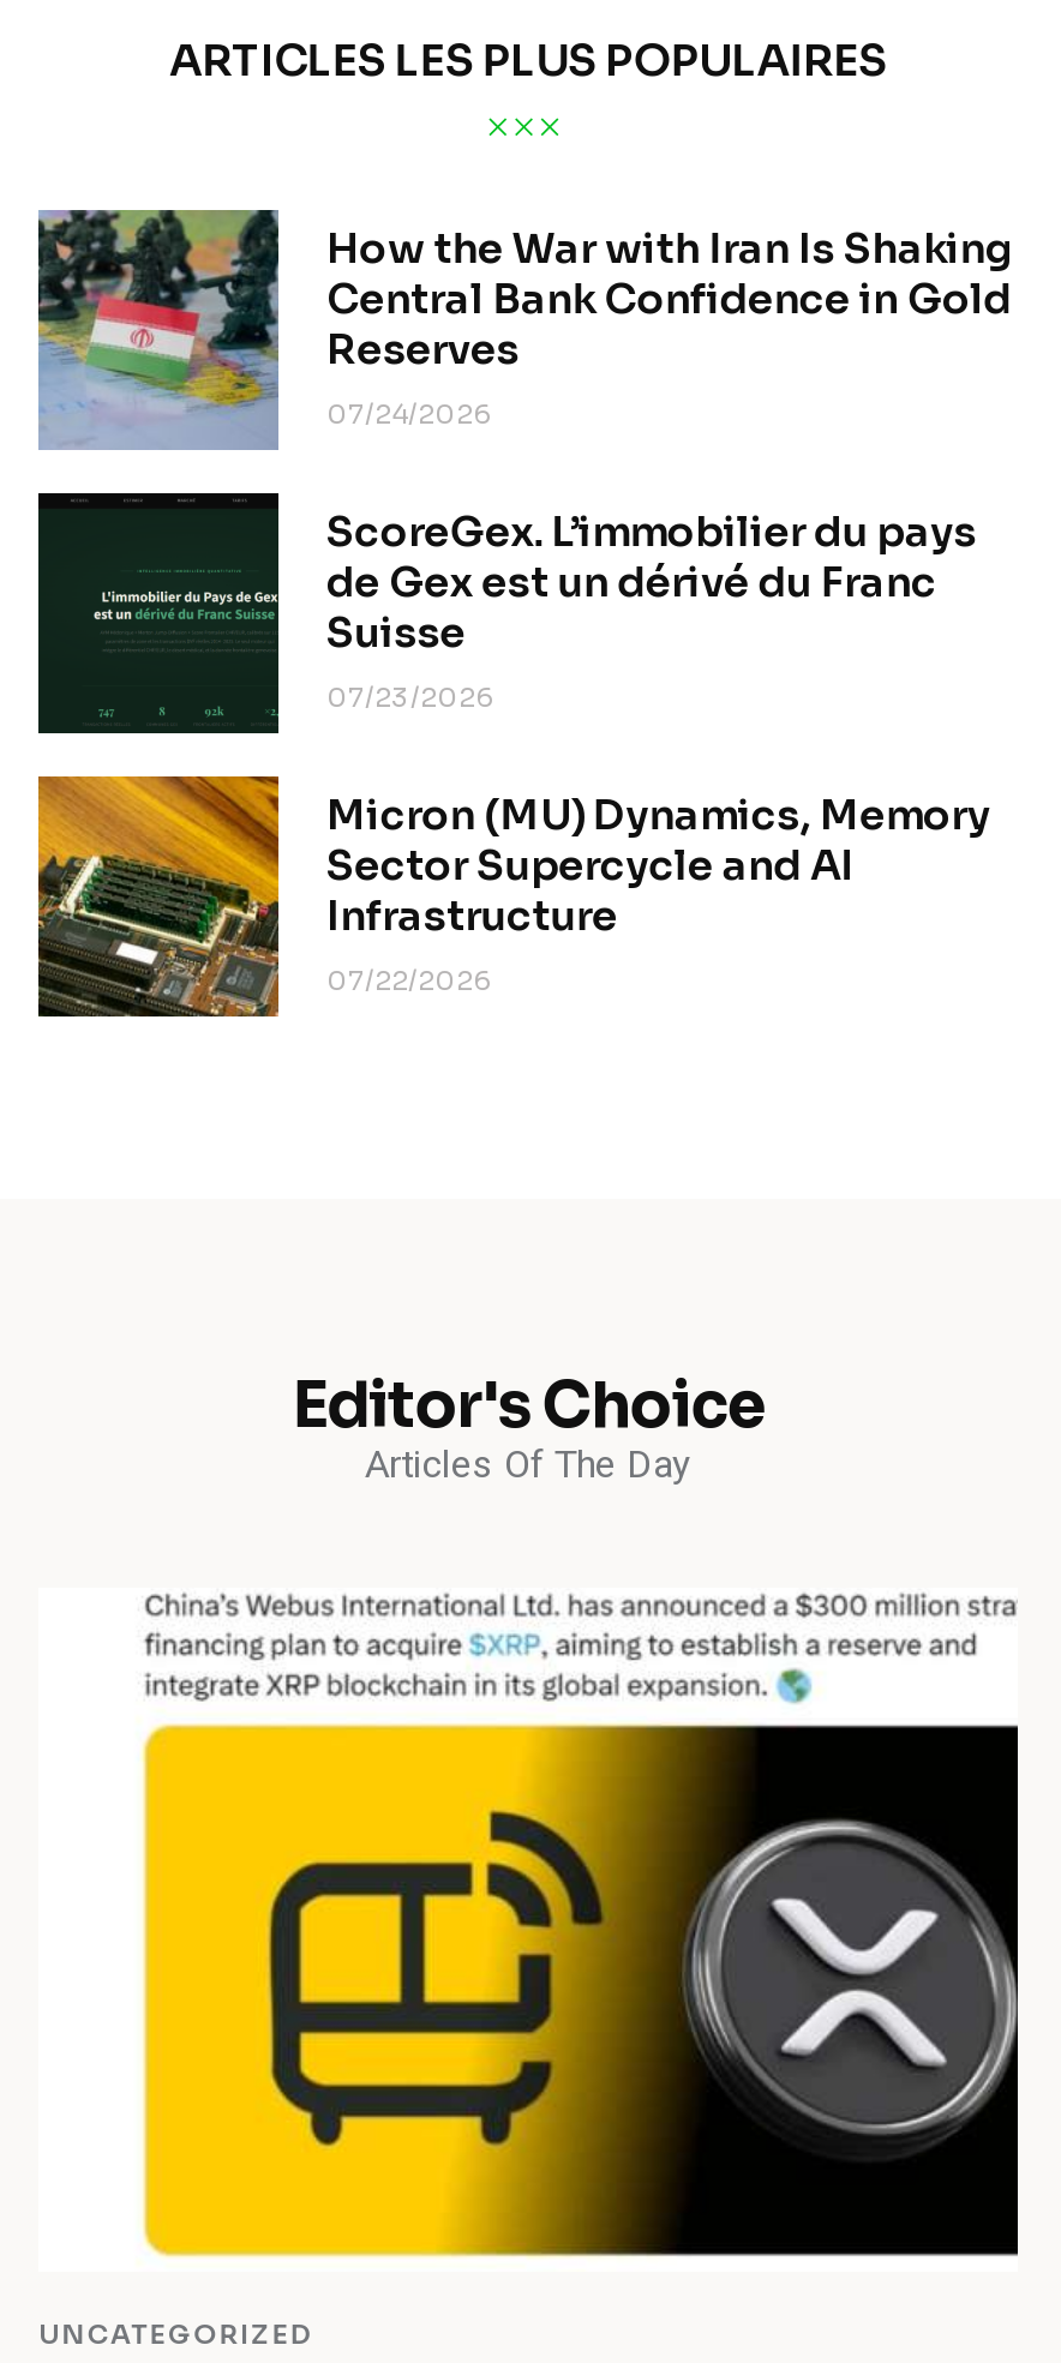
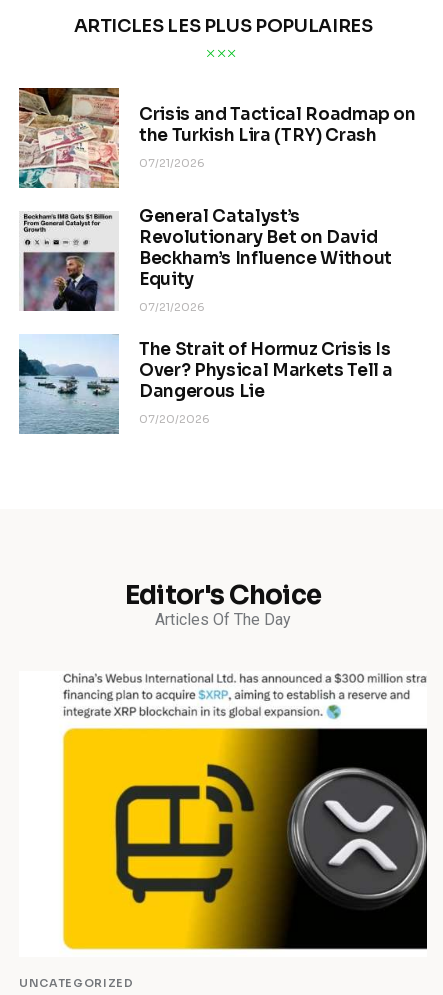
- [image]
- How the War with Iran Is Shaking
- Central Bank Confidence in Gold
- Reserves
+ [image]
+ Crisis and Tactical Roadmap on
+ the Turkish Lira (TRY) Crash

- 07/24/2026
+ 07/21/2026

- [image]
- ScoreGex. L’immobilier du pays
- de Gex est un dérivé du Franc
- Suisse
+ [image]
+ General Catalyst’s
+ Revolutionary Bet on David
+ Beckham’s Influence Without
+ Equity

- 07/23/2026
+ 07/21/2026

- [image]
- Micron (MU) Dynamics, Memory
- Sector Supercycle and AI
- Infrastructure
+ [image]
+ The Strait of Hormuz Crisis Is
+ Over? Physical Markets Tell a
+ Dangerous Lie

- 07/22/2026
+ 07/20/2026
